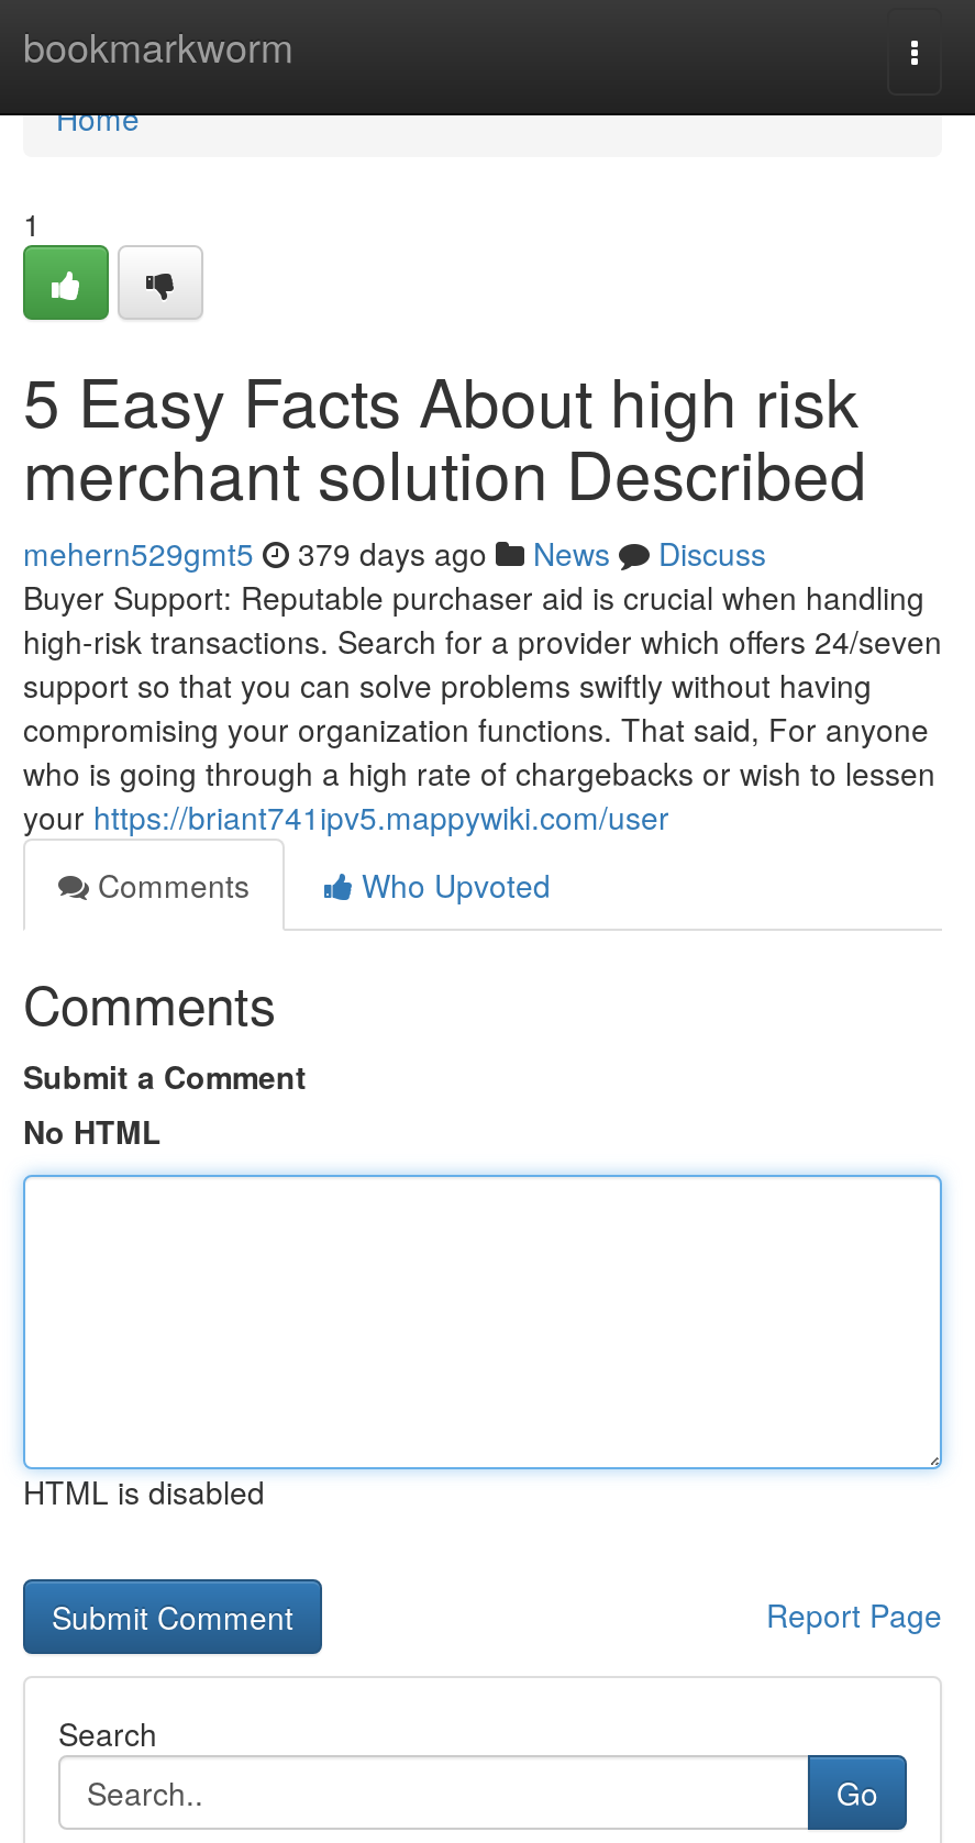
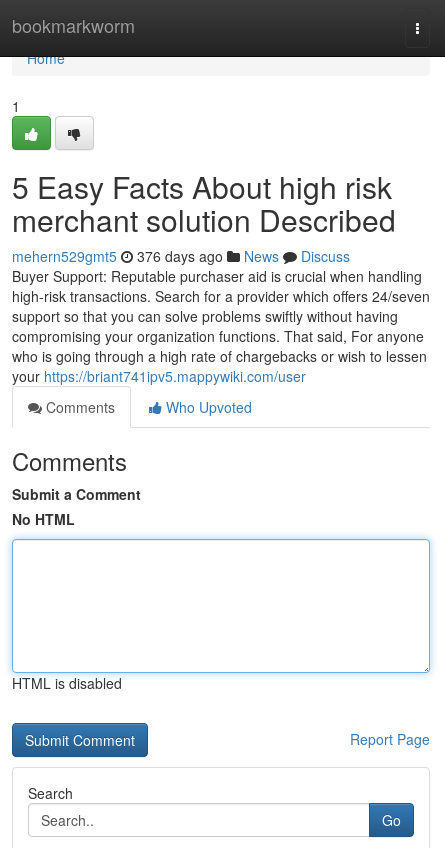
- mehern529gmt5 379 days ago News Discuss
+ mehern529gmt5 376 days ago News Discuss
